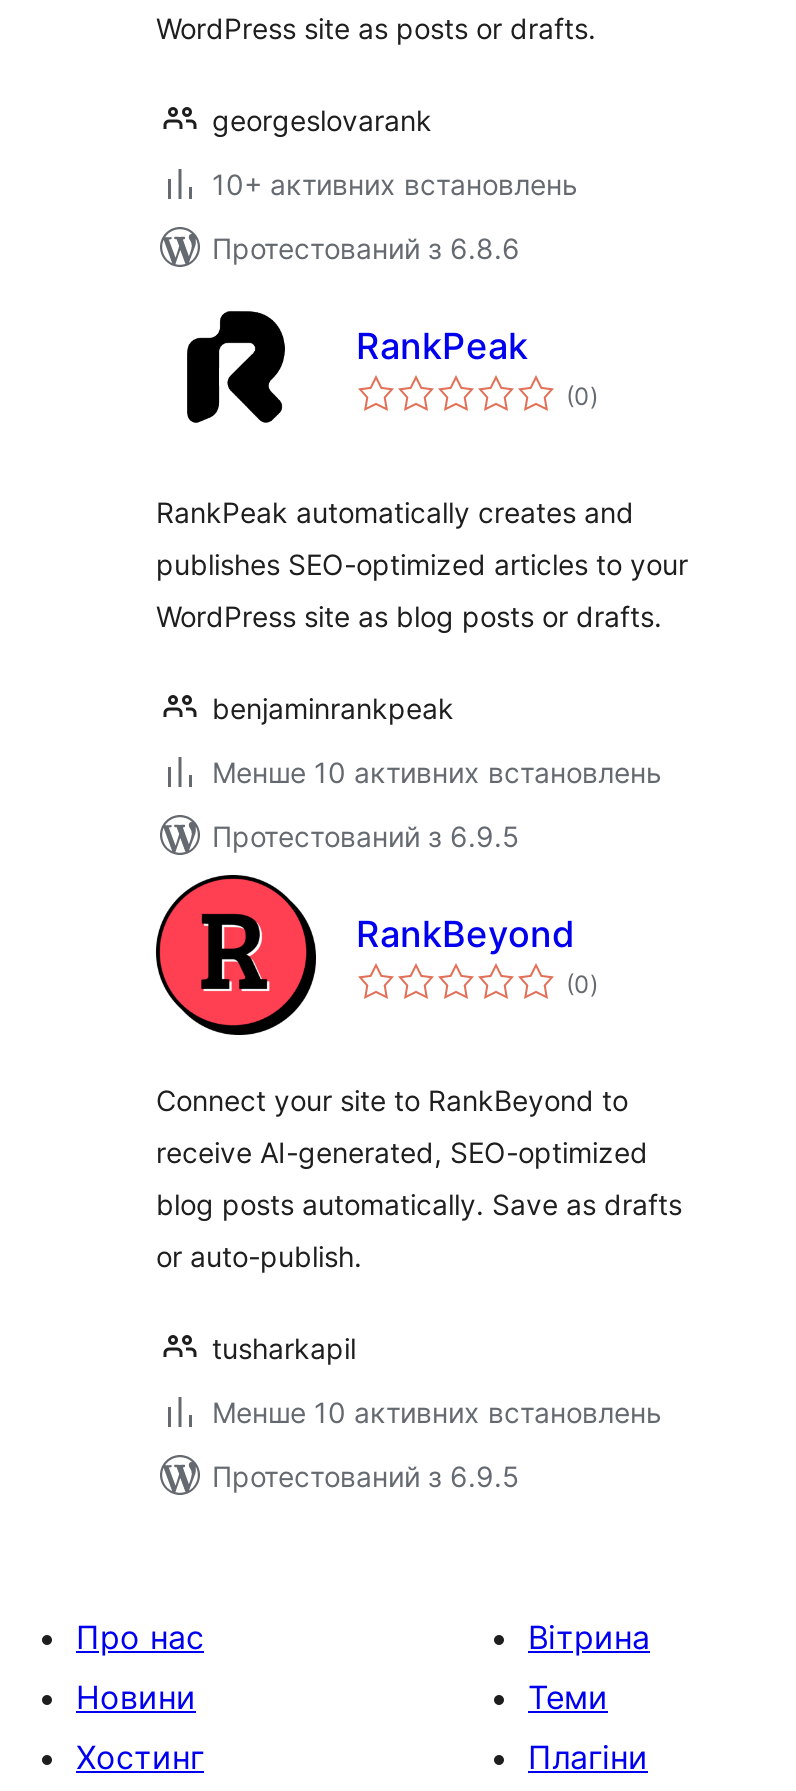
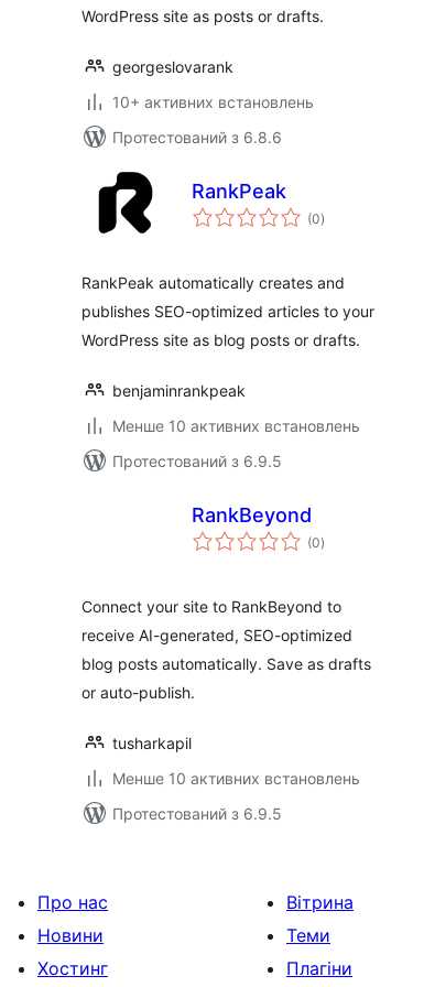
- [image]
